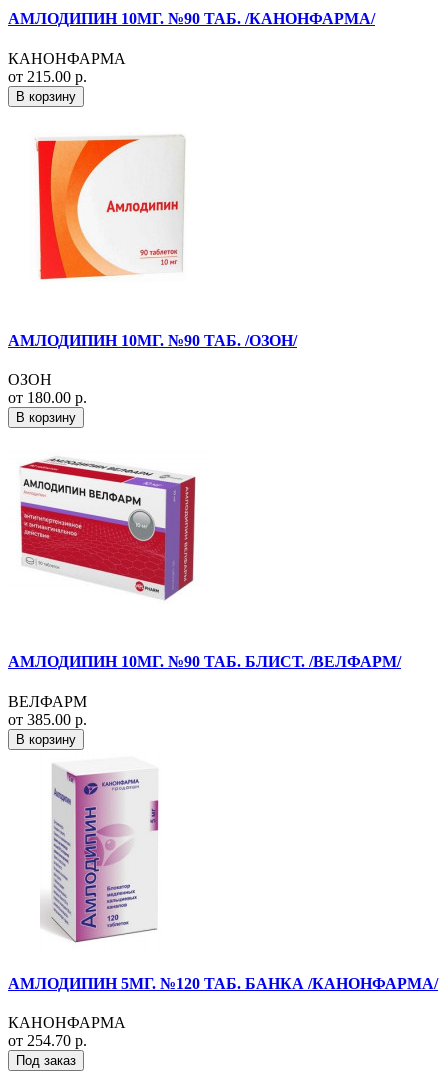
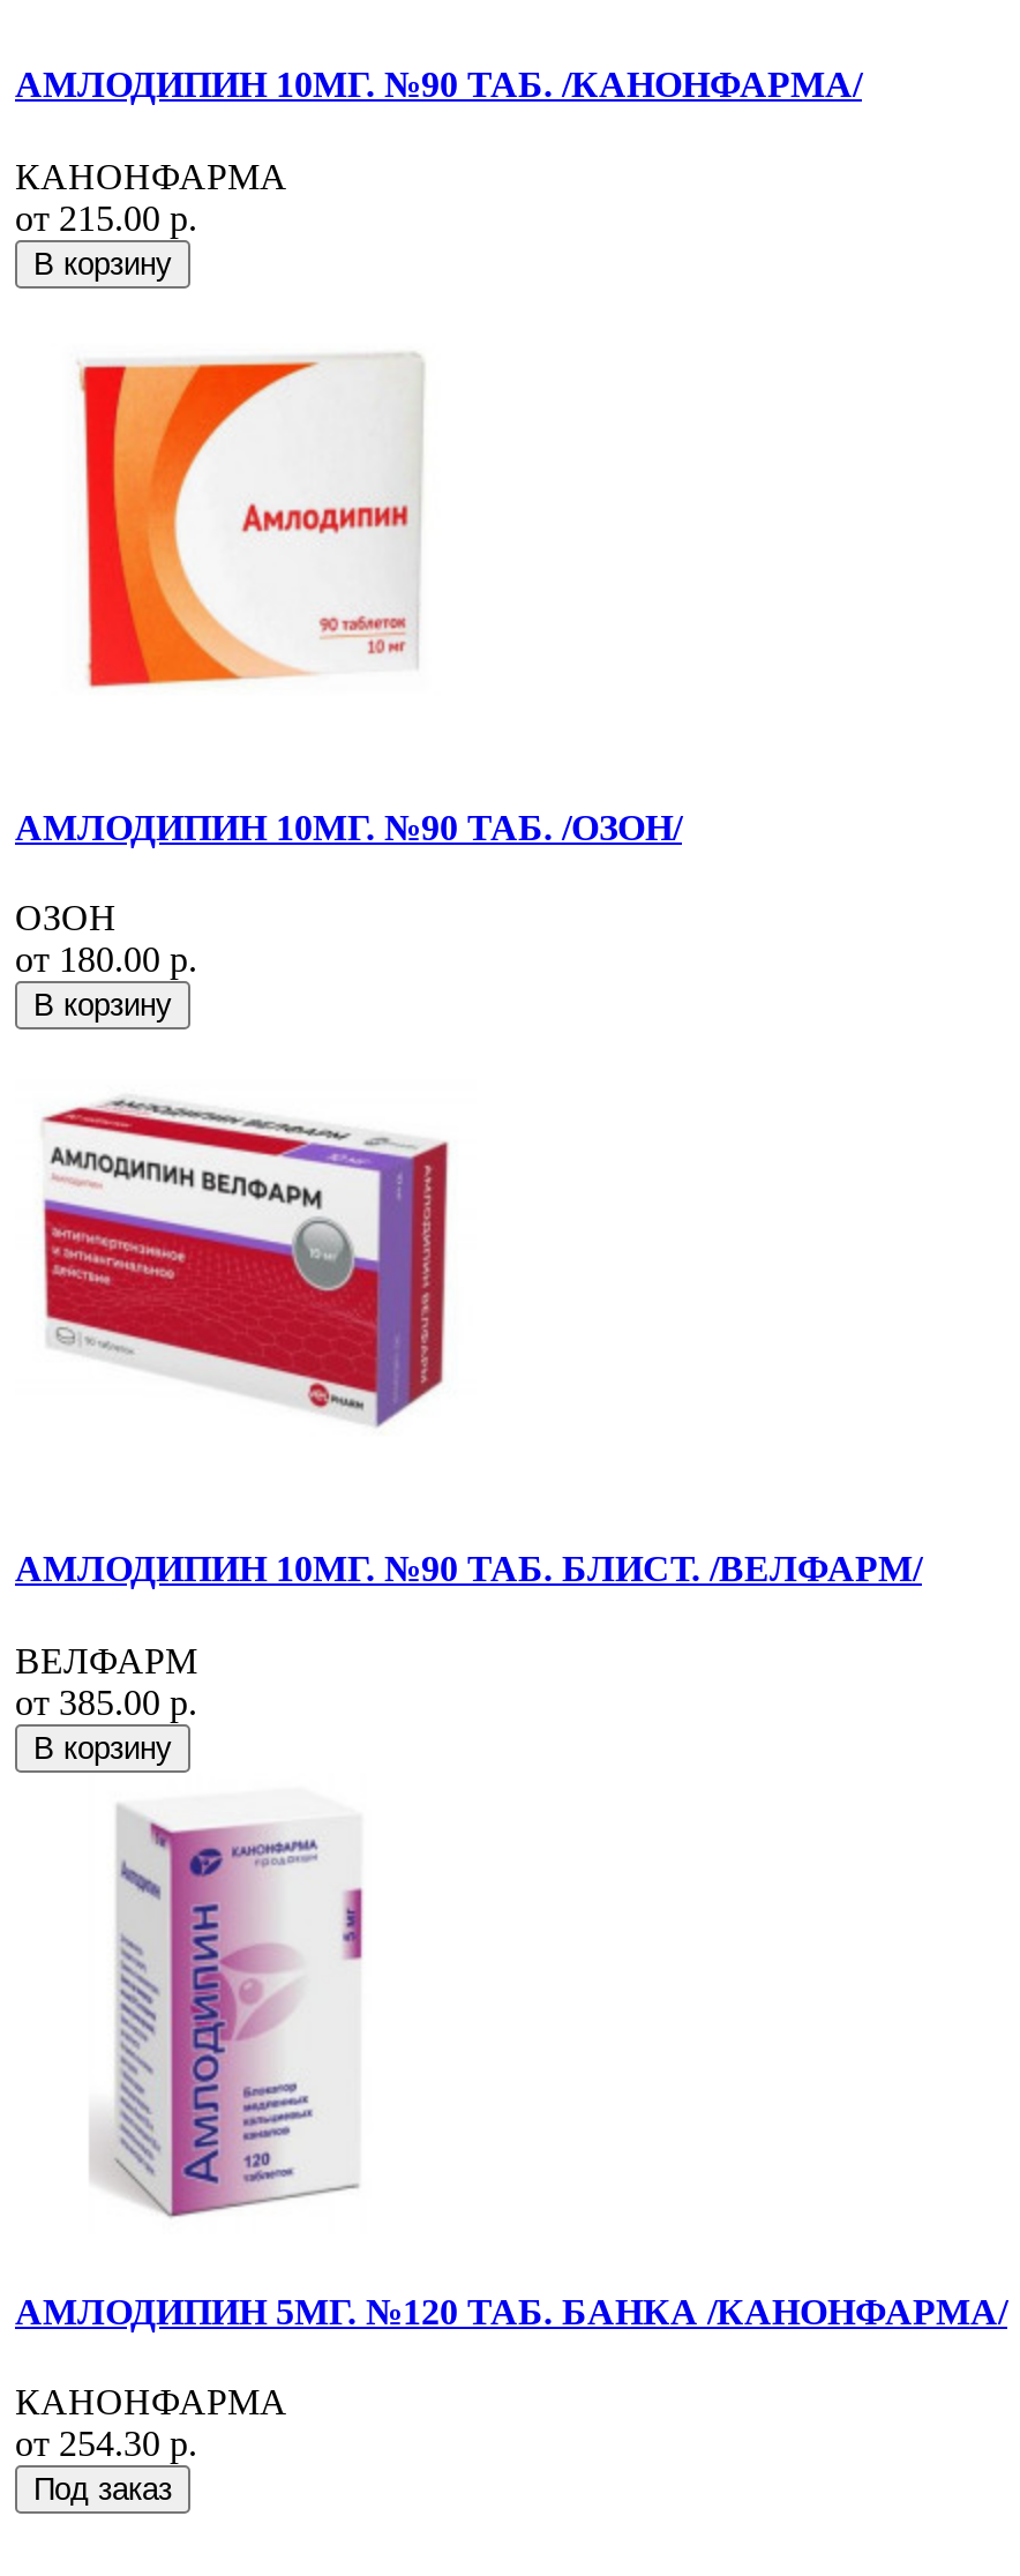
- от 254.70 р.
+ от 254.30 р.
